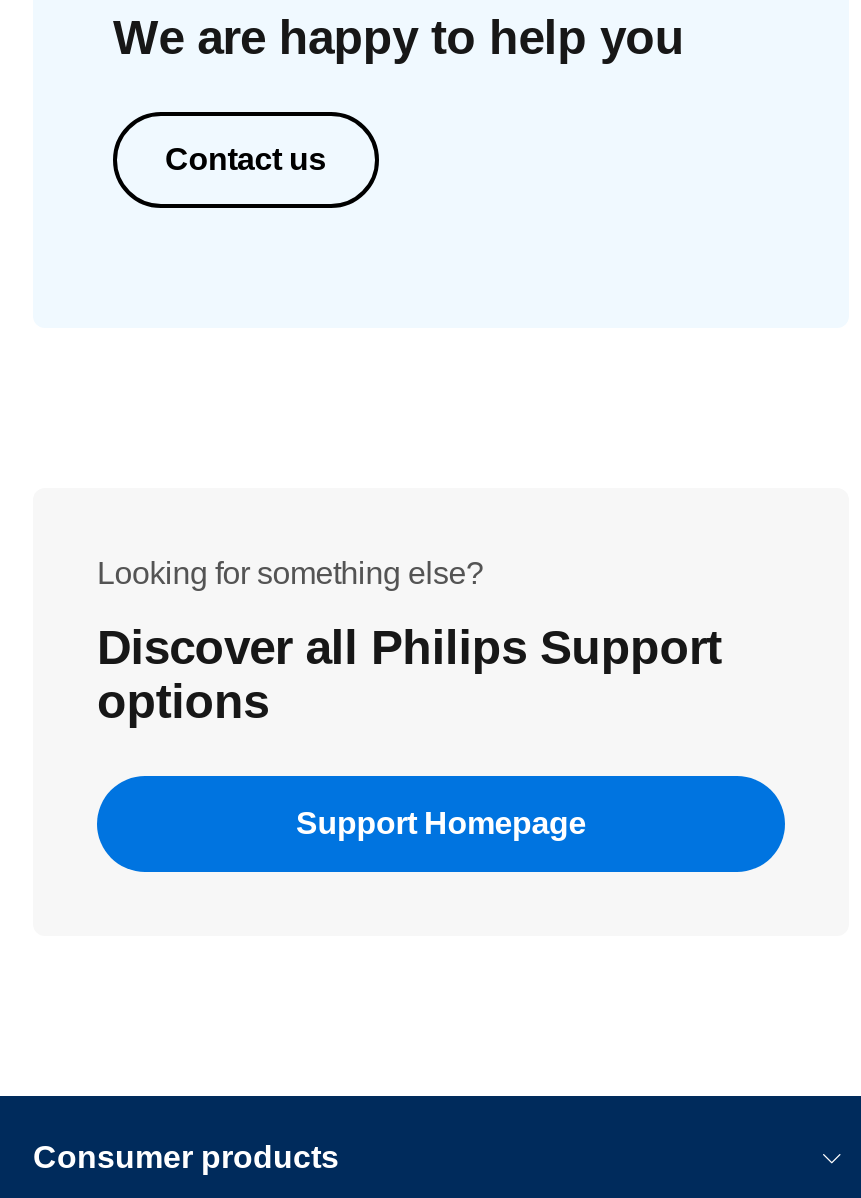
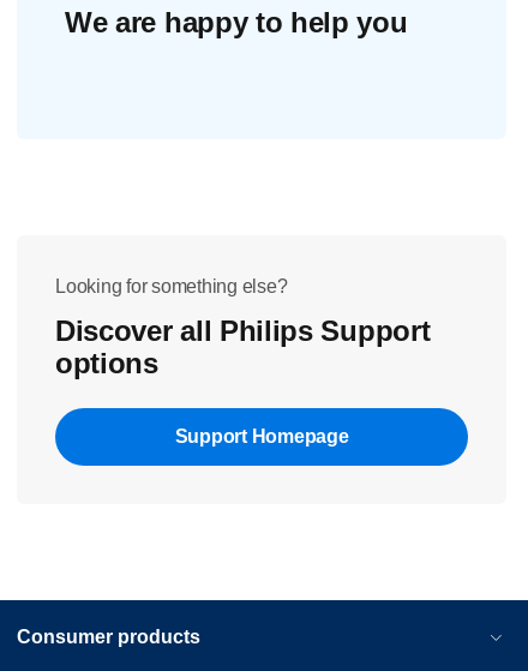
- Contact us
